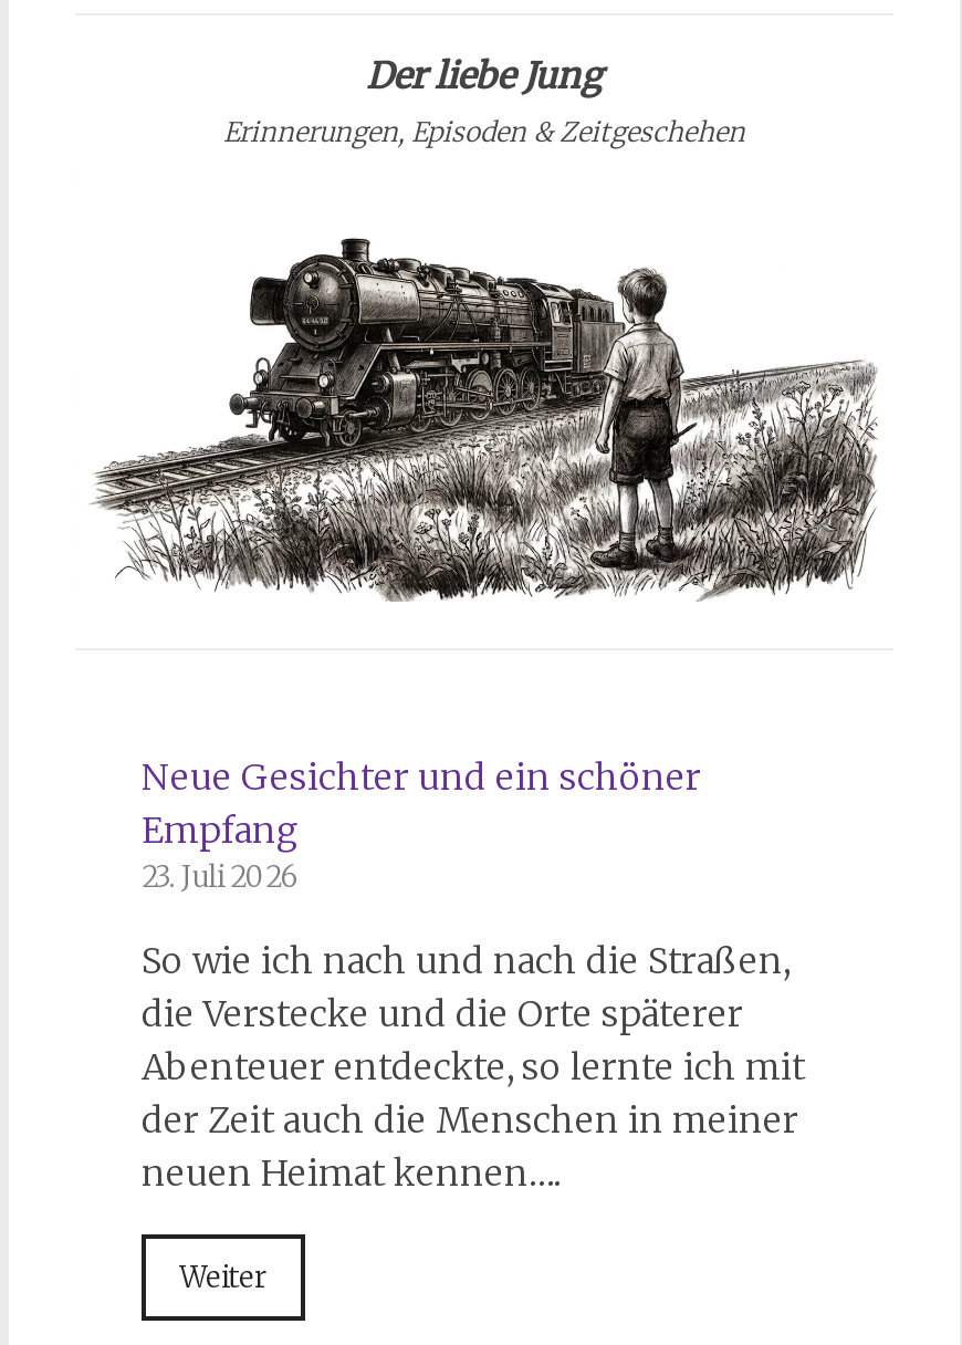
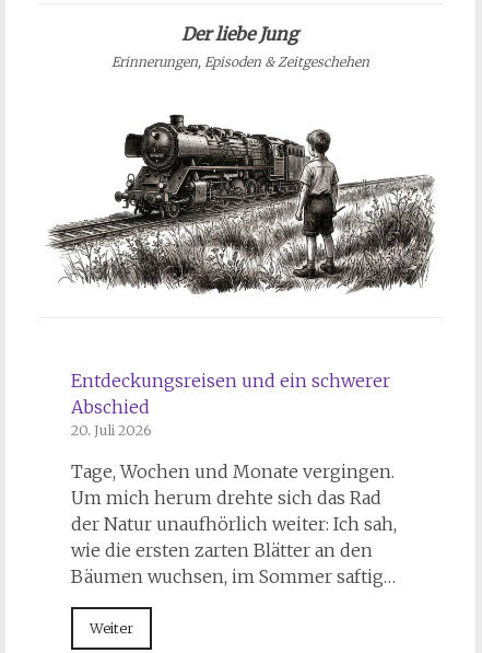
- Neue Gesichter und ein schöner
- Empfang
- 23. Juli 2026
+ Entdeckungsreisen und ein schwerer
+ Abschied
+ 20. Juli 2026

- So wie ich nach und nach die Straßen,
- die Verstecke und die Orte späterer
- Abenteuer entdeckte, so lernte ich mit
- der Zeit auch die Menschen in meiner
- neuen Heimat kennen….
+ Tage, Wochen und Monate vergingen.
+ Um mich herum drehte sich das Rad
+ der Natur unaufhörlich weiter: Ich sah,
+ wie die ersten zarten Blätter an den
+ Bäumen wuchsen, im Sommer saftig…
